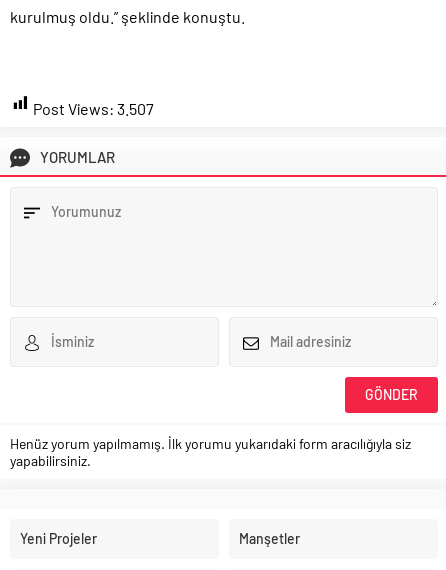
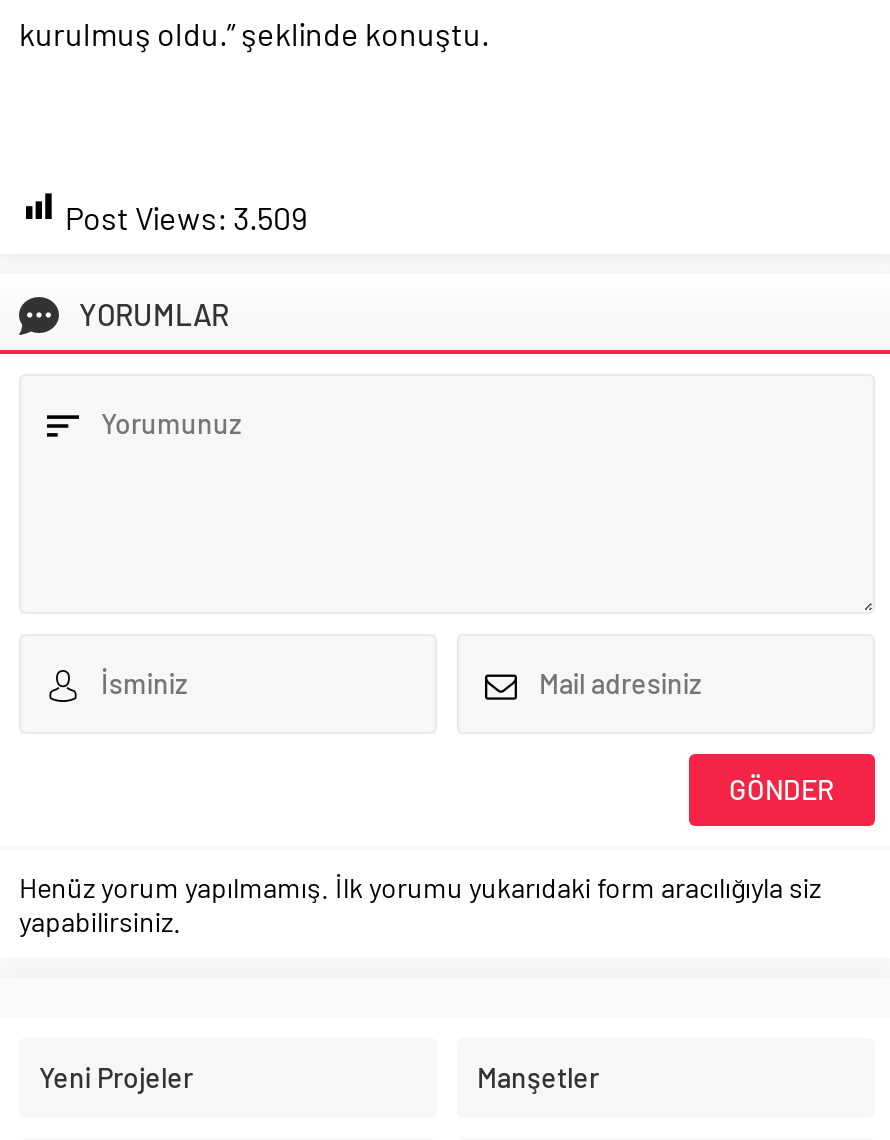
- Post Views: 3.507
+ Post Views: 3.509
